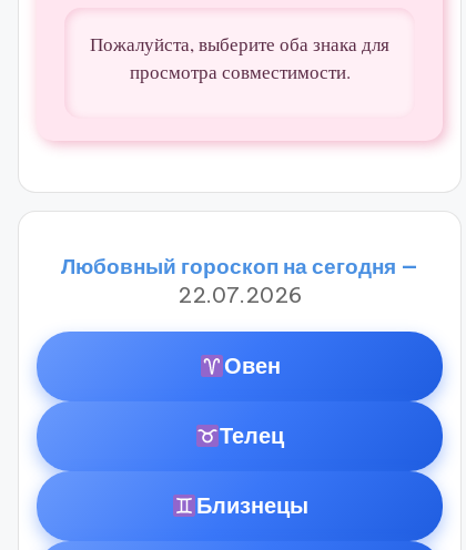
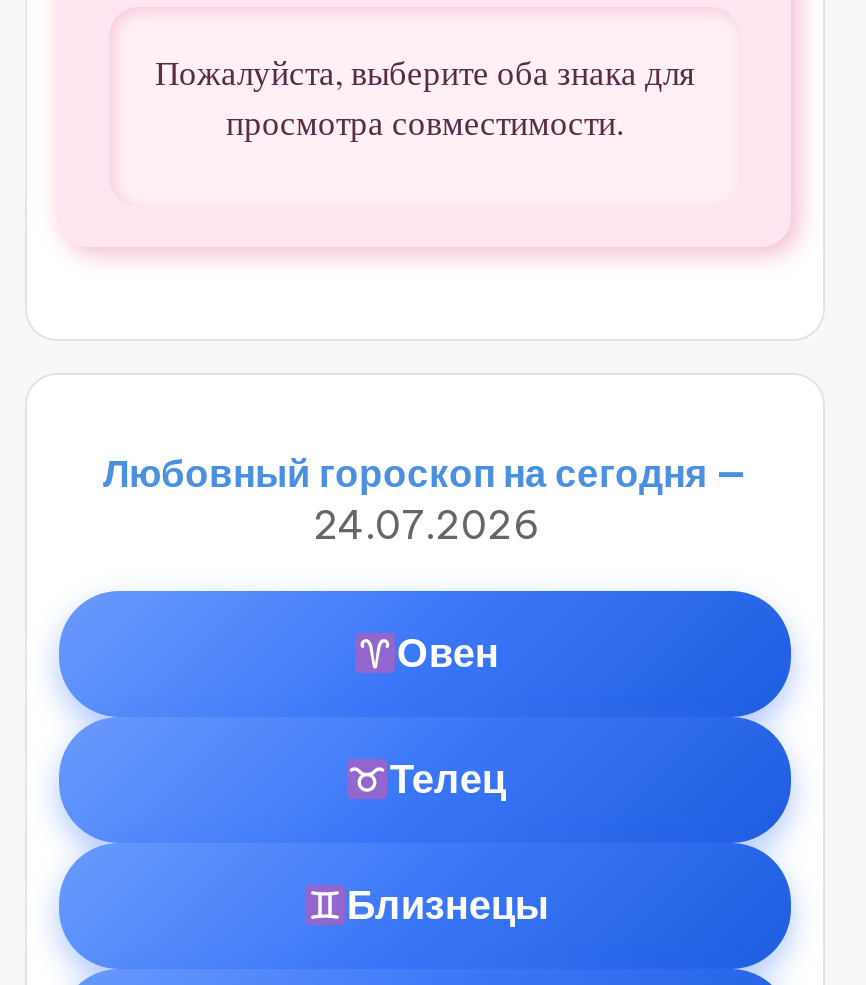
- 22.07.2026
+ 24.07.2026
